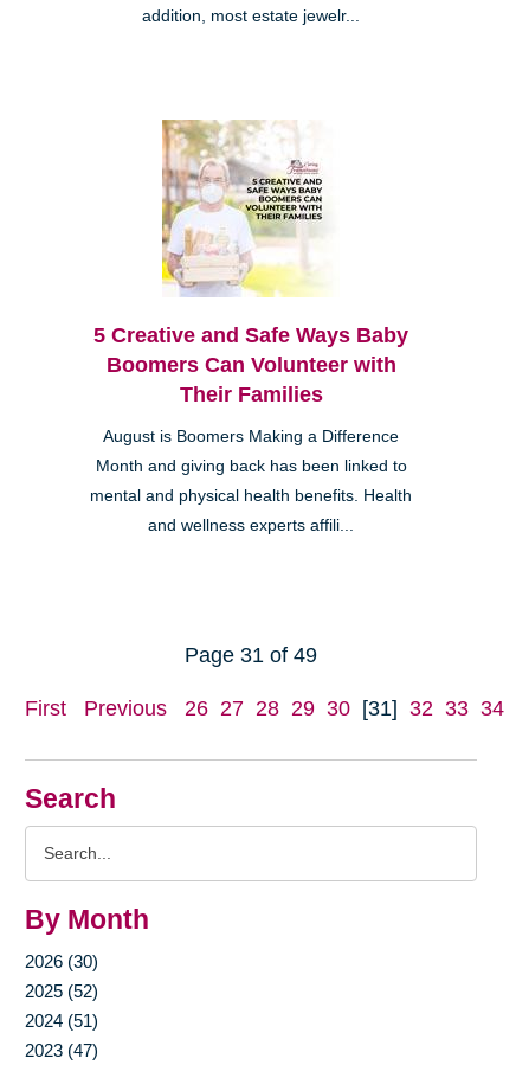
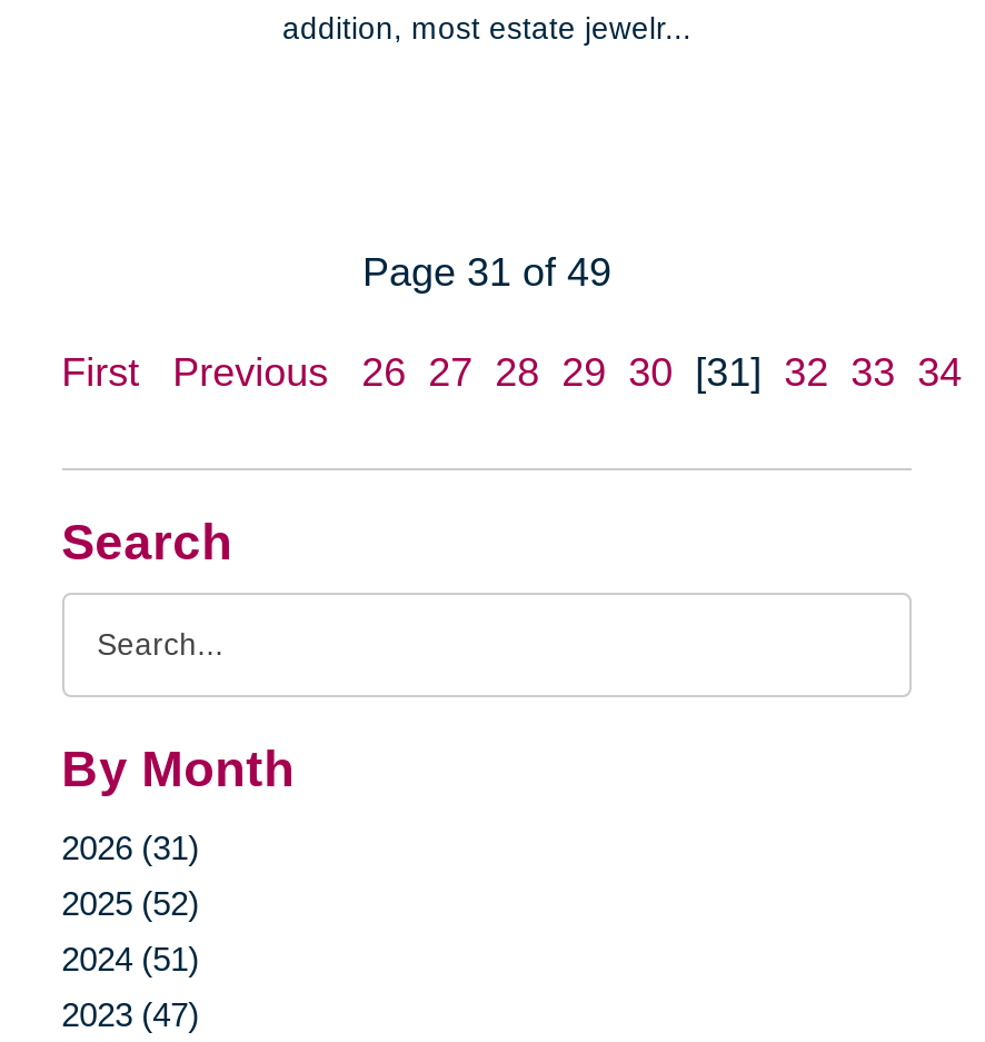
- [image]
- 5 Creative and Safe Ways Baby
- Boomers Can Volunteer with
- Their Families
- August is Boomers Making a Difference
- Month and giving back has been linked to
- mental and physical health benefits. Health
- and wellness experts affili...

- 2026 (30)
+ 2026 (31)
